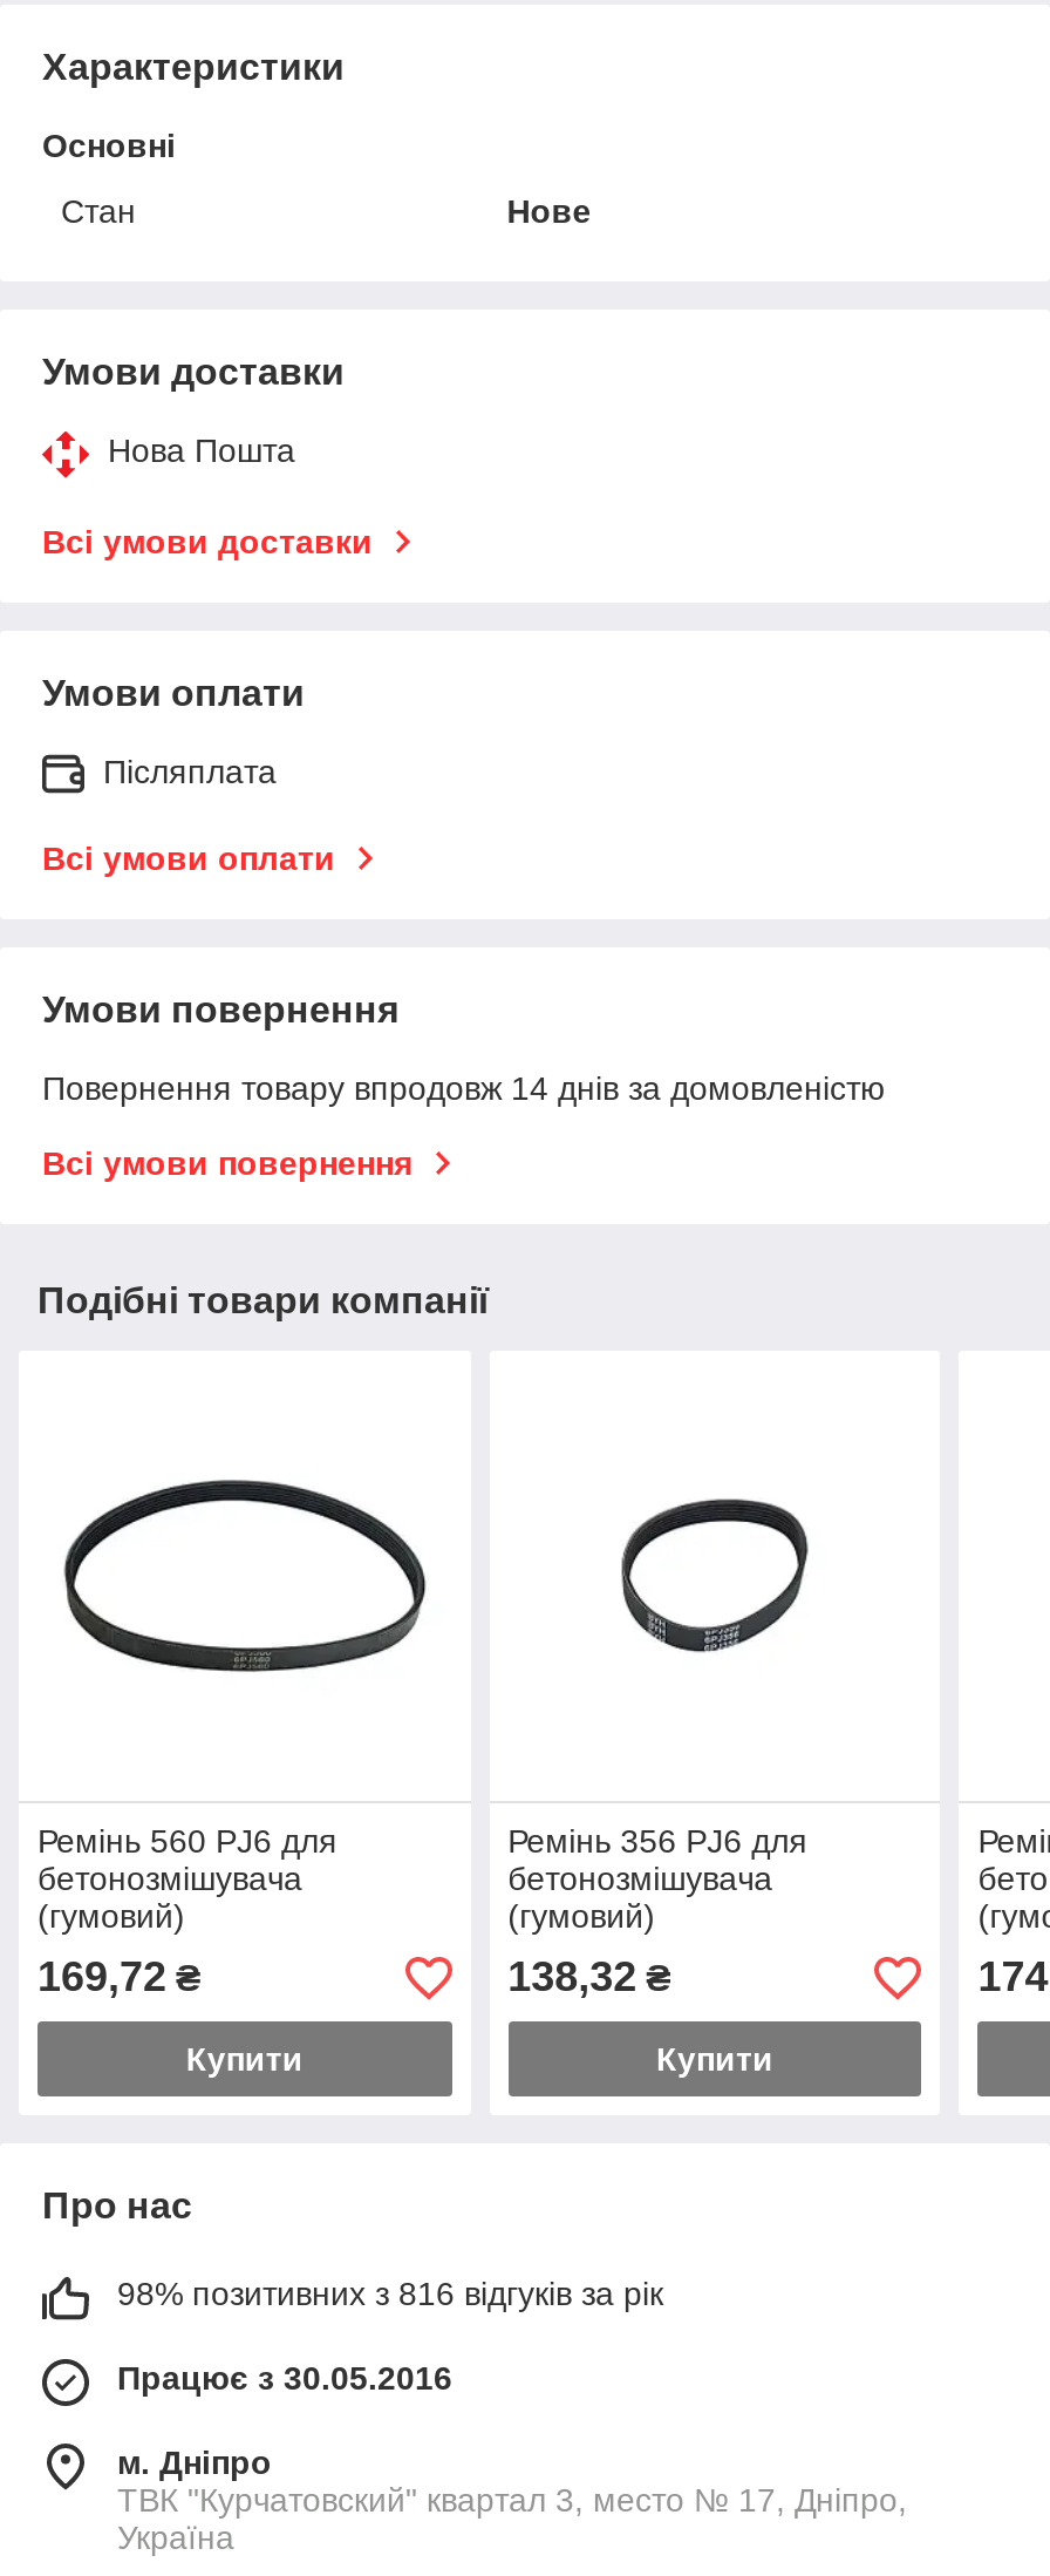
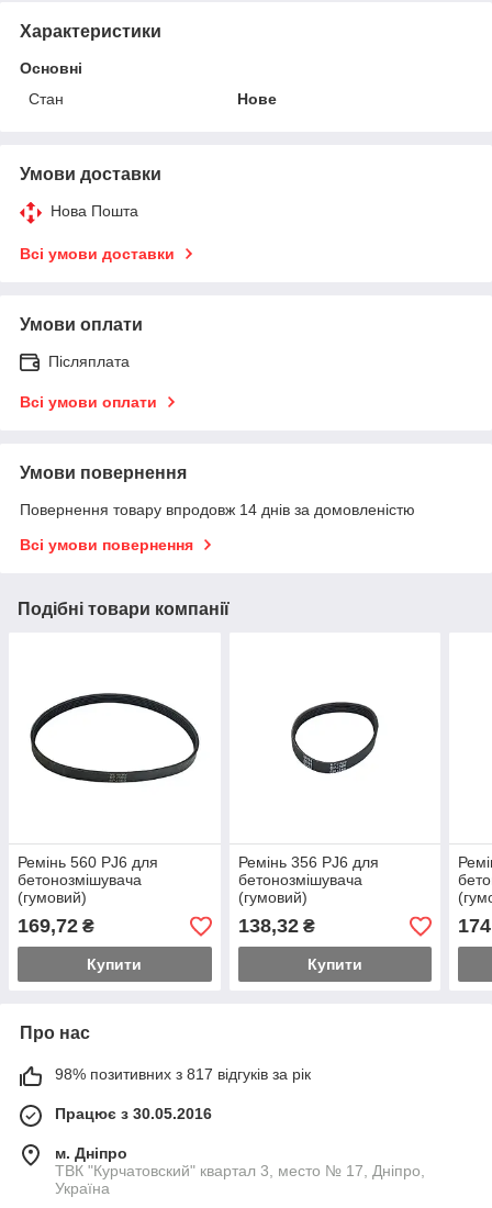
- 98% позитивних з 816 відгуків за рік
+ 98% позитивних з 817 відгуків за рік
